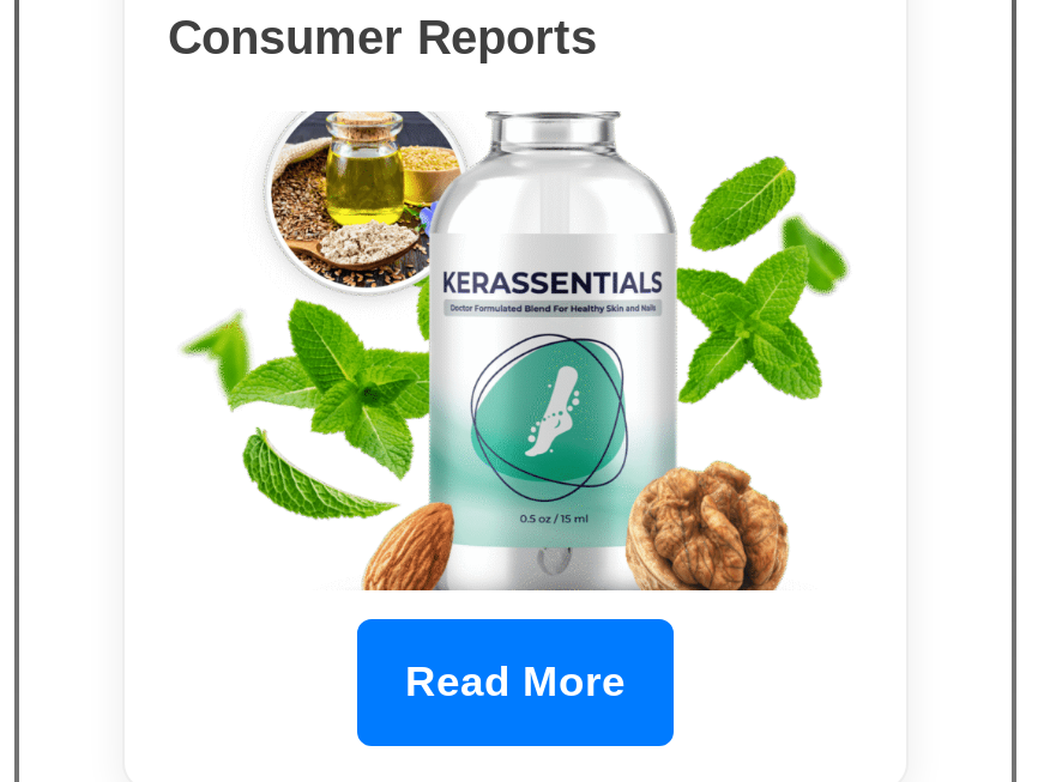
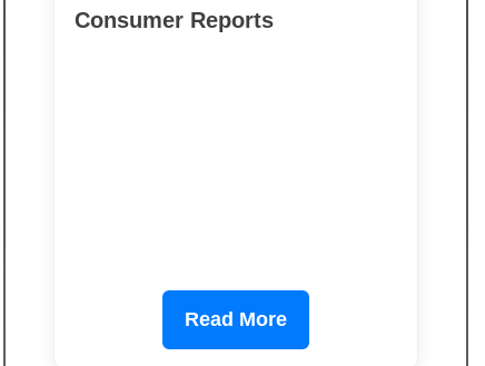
- [image]
